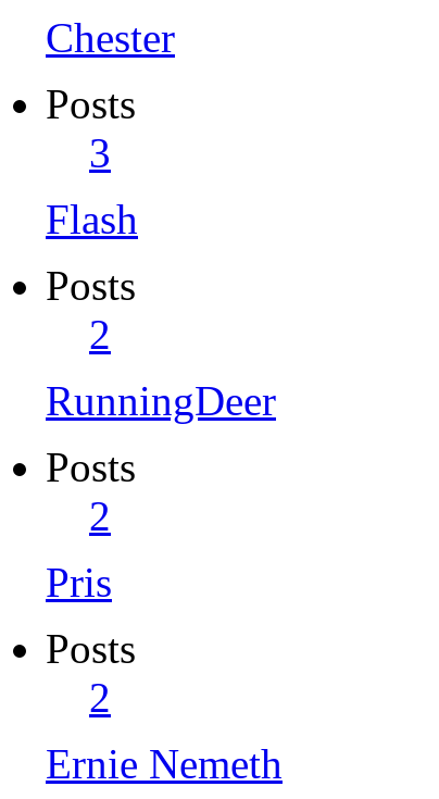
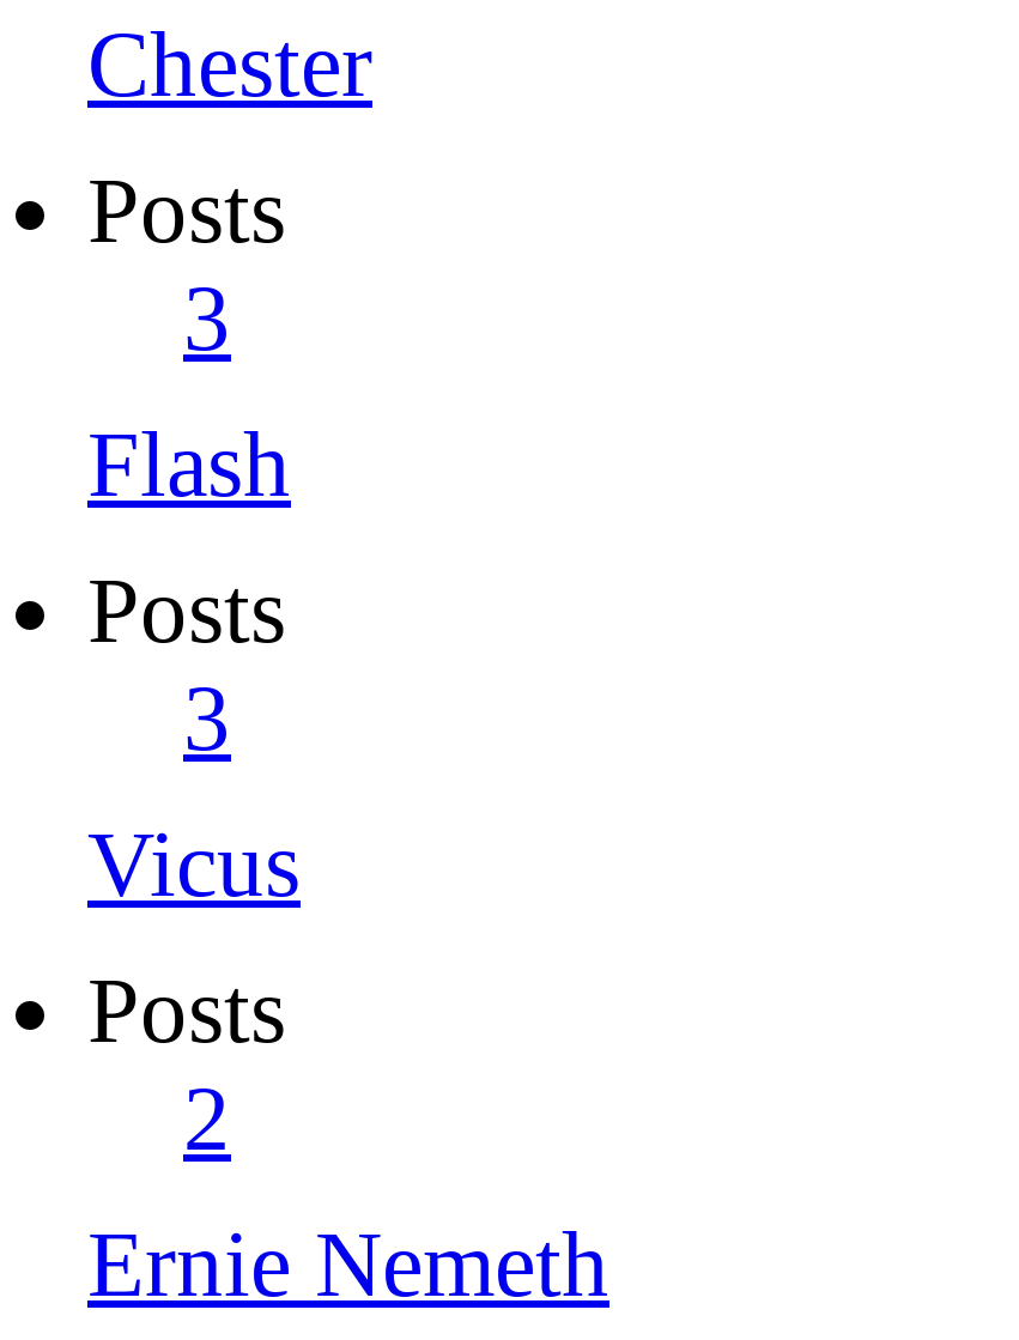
- 2
- RunningDeer
- Posts
- 2
- Pris
+ 3
+ Vicus
